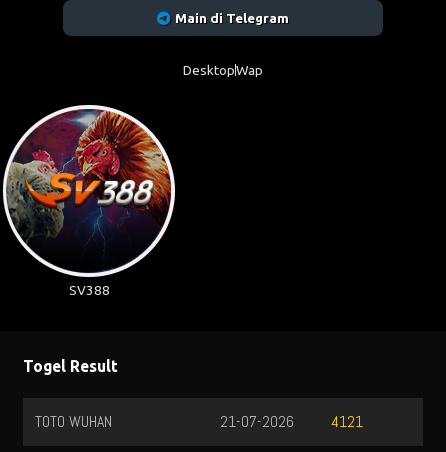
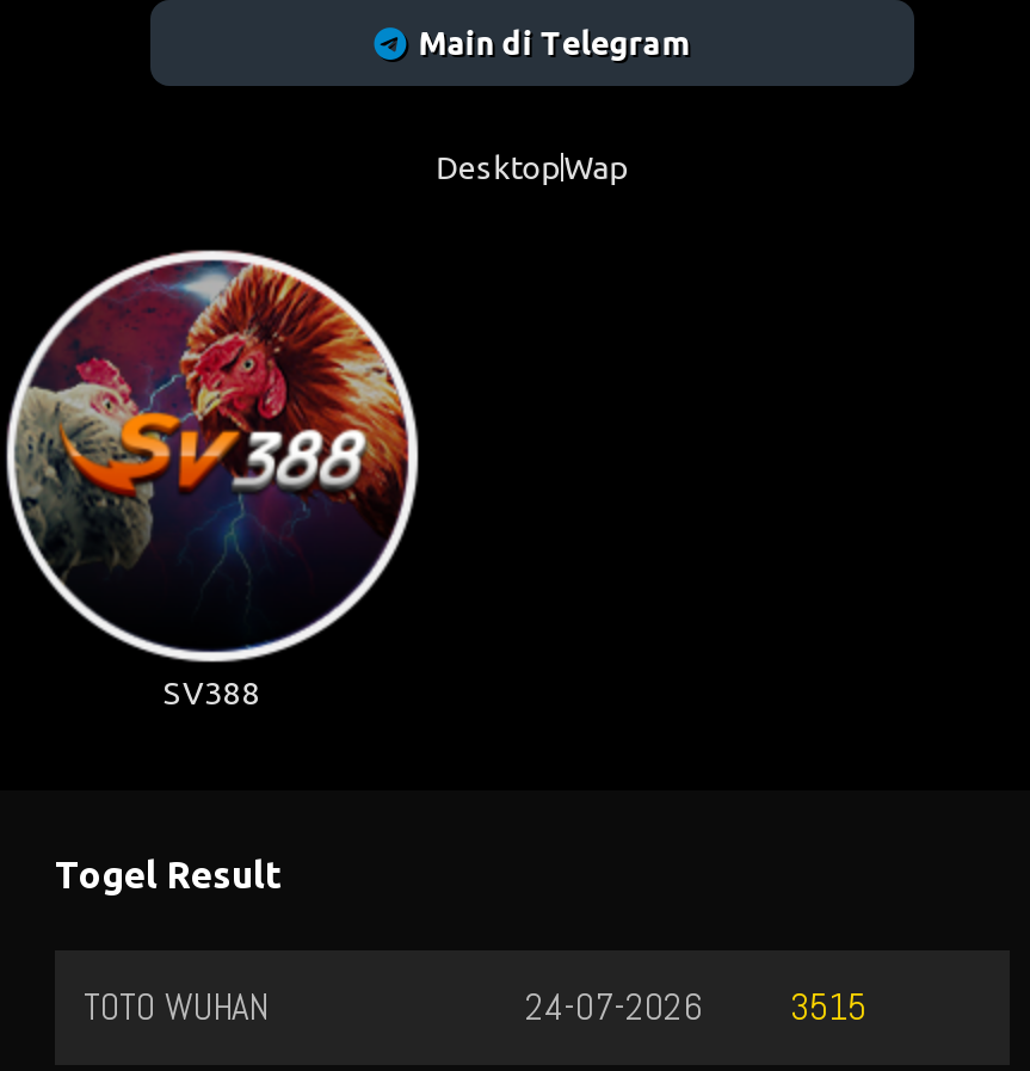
- 21-07-2026
+ 24-07-2026

- 4121
+ 3515
